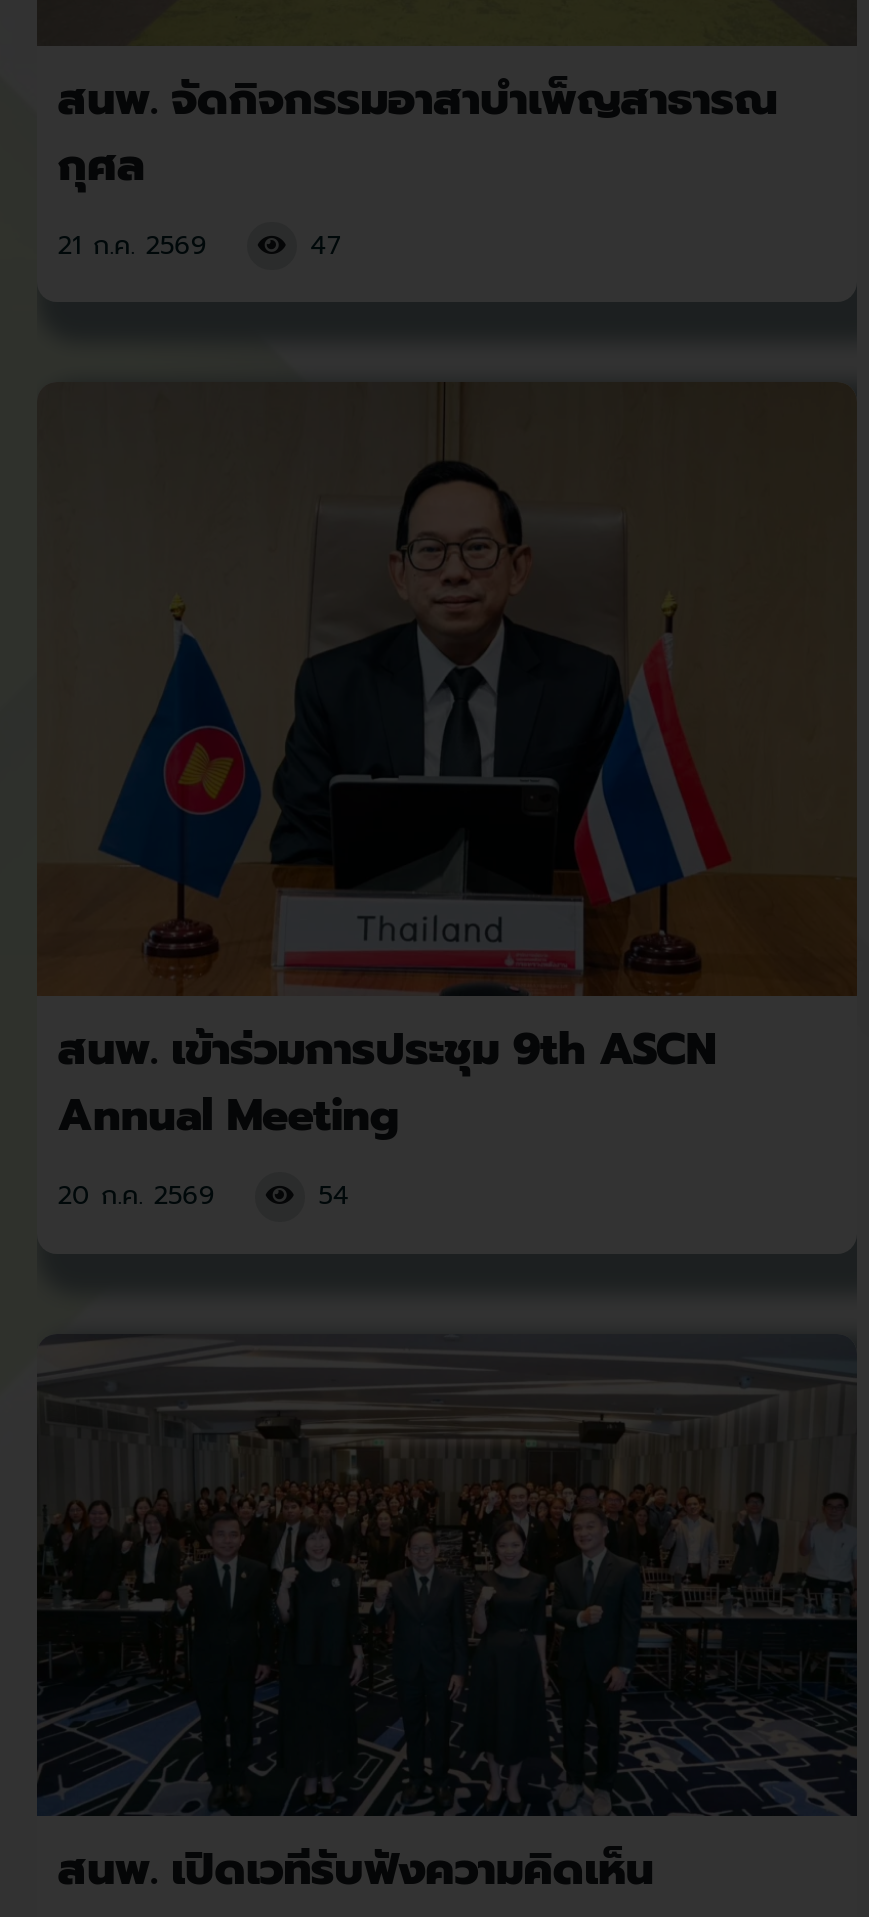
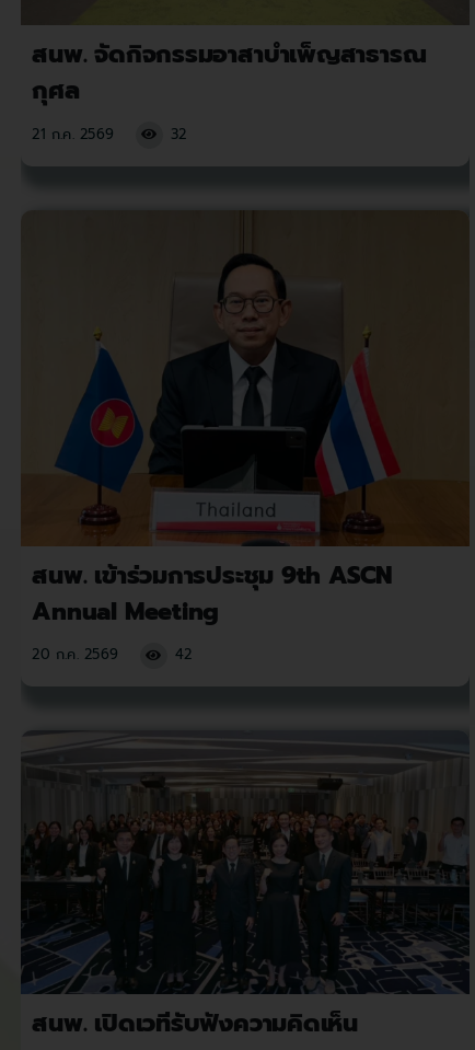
- 47
+ 32

- 54
+ 42
